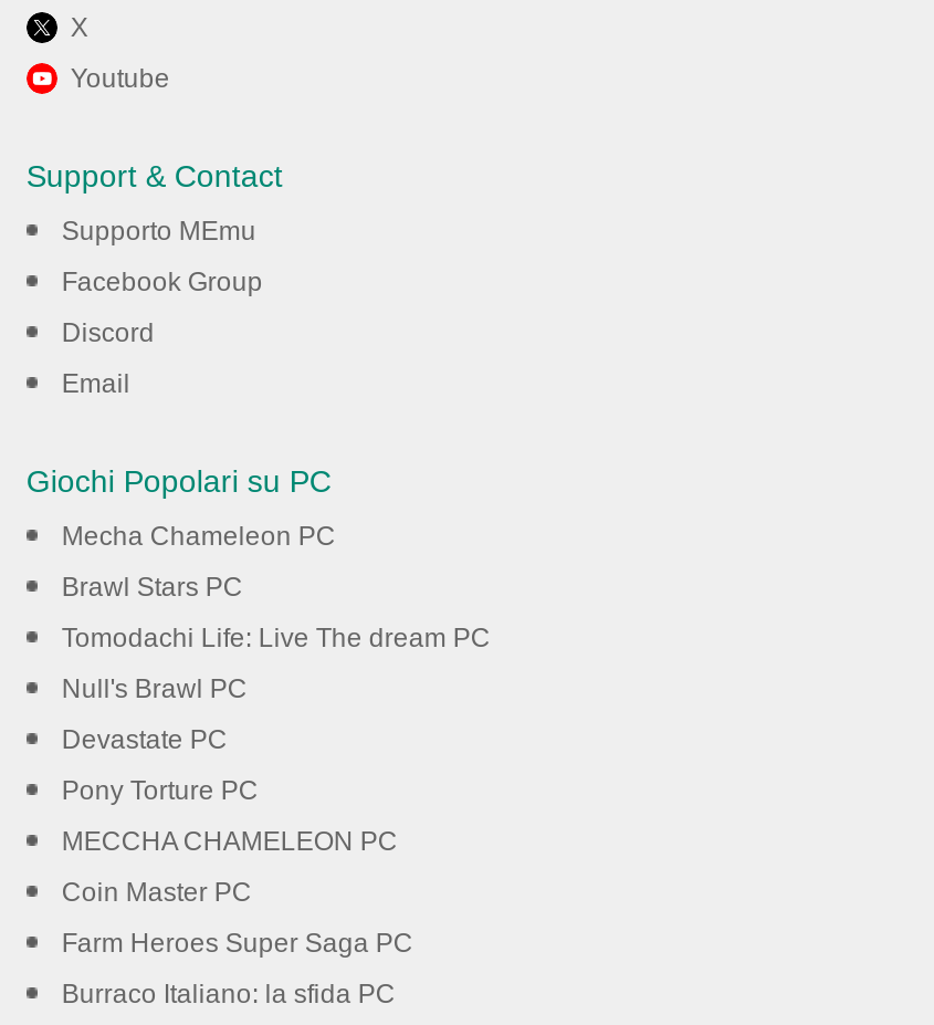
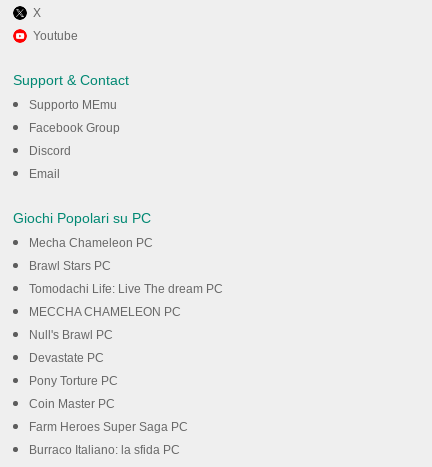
moved down: Null's Brawl PC | Devastate PC | Pony Torture PC

moved up: MECCHA CHAMELEON PC
